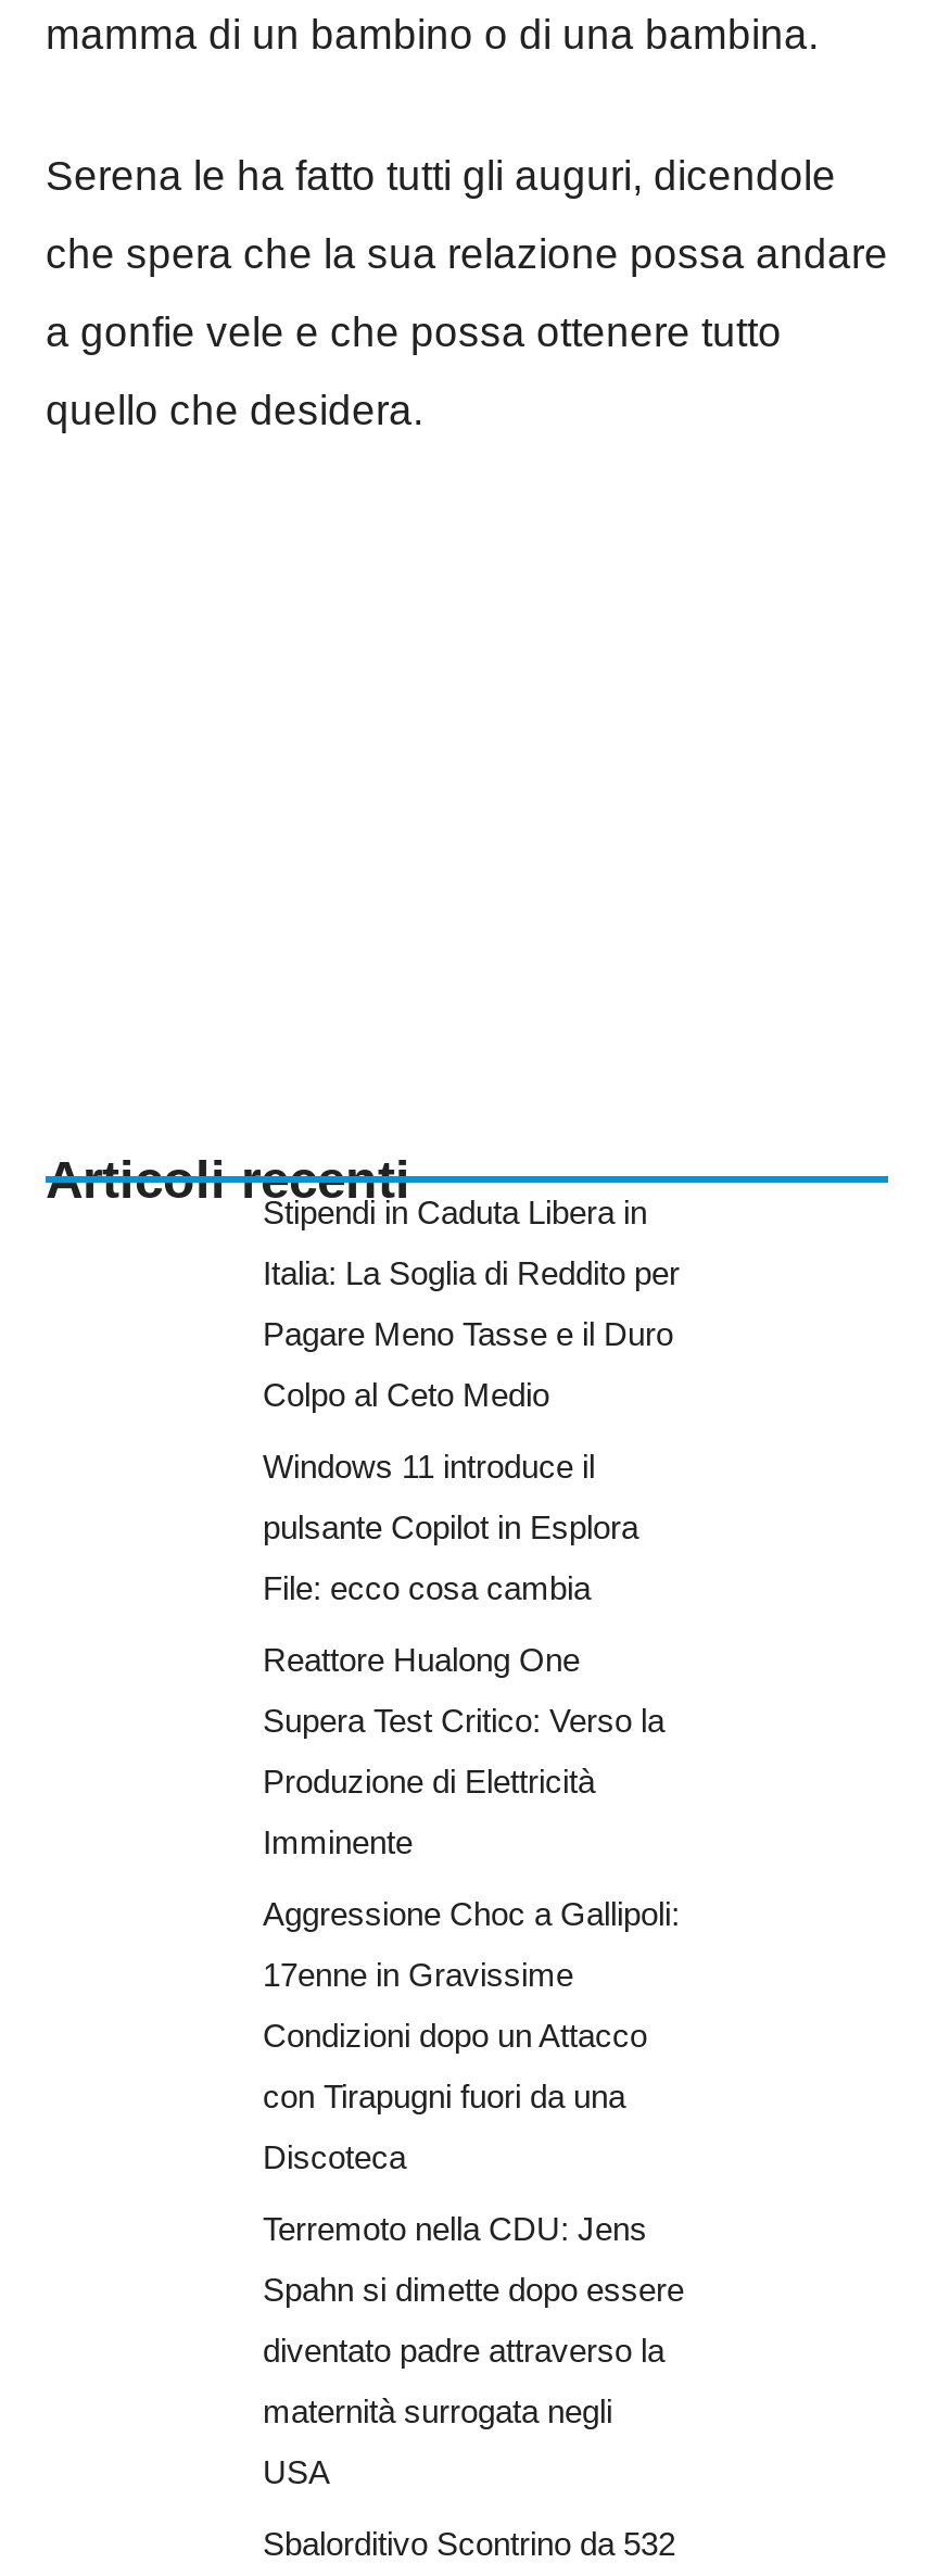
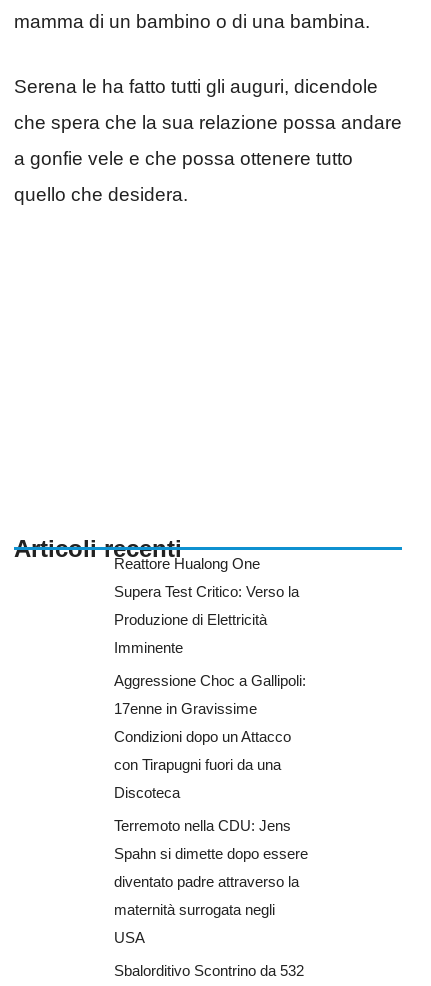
- Stipendi in Caduta Libera in
- Italia: La Soglia di Reddito per
- Pagare Meno Tasse e il Duro
- Colpo al Ceto Medio
- Windows 11 introduce il
- pulsante Copilot in Esplora
- File: ecco cosa cambia
